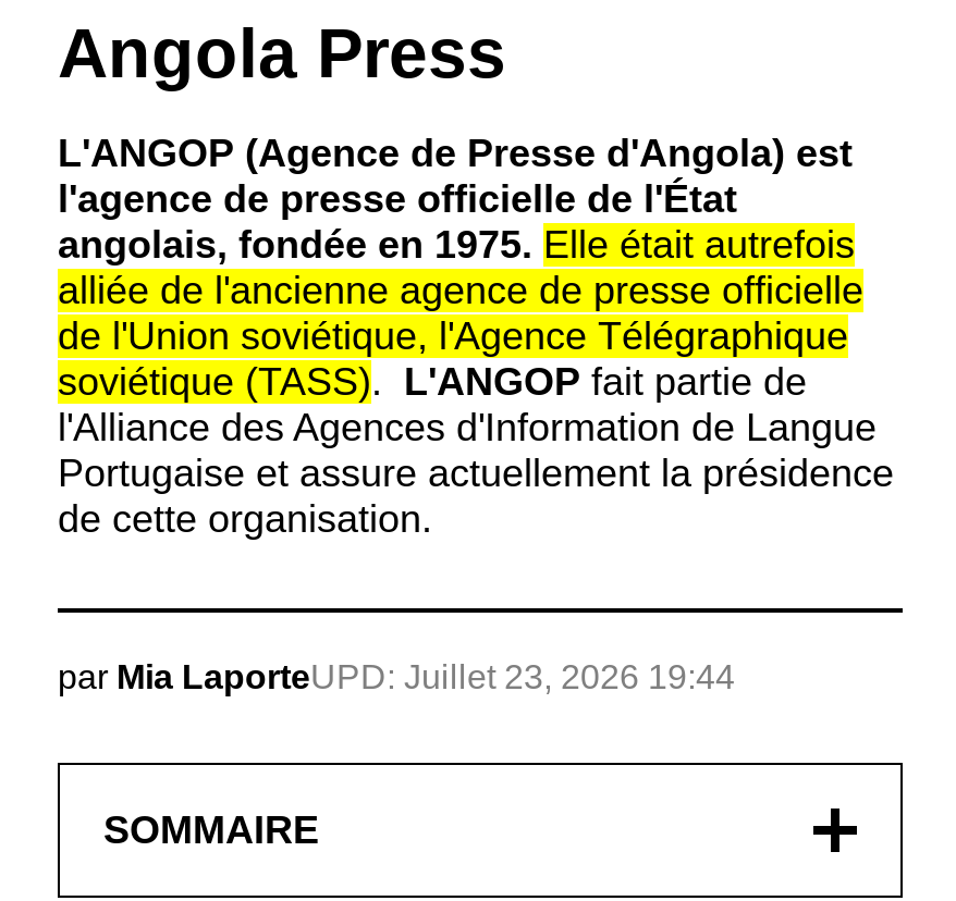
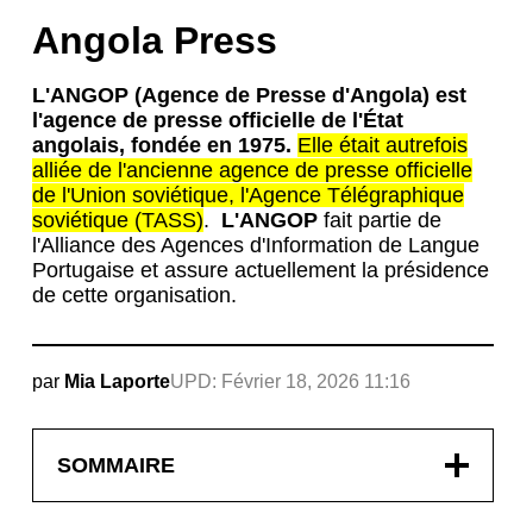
- par Mia LaporteUPD: Juillet 23, 2026 19:44
+ par Mia LaporteUPD: Février 18, 2026 11:16
